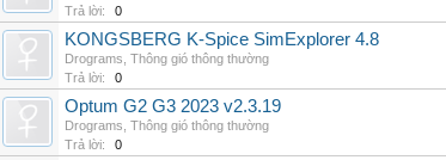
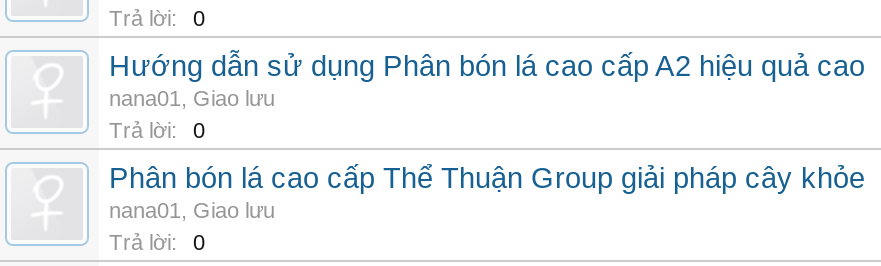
- KONGSBERG K-Spice SimExplorer 4.8
- Drograms, Thông gió thông thường
+ Hướng dẫn sử dụng Phân bón lá cao cấp A2 hiệu quả cao
+ nana01, Giao lưu

- Optum G2 G3 2023 v2.3.19
- Drograms, Thông gió thông thường
+ Phân bón lá cao cấp Thể Thuận Group giải pháp cây khỏe
+ nana01, Giao lưu
